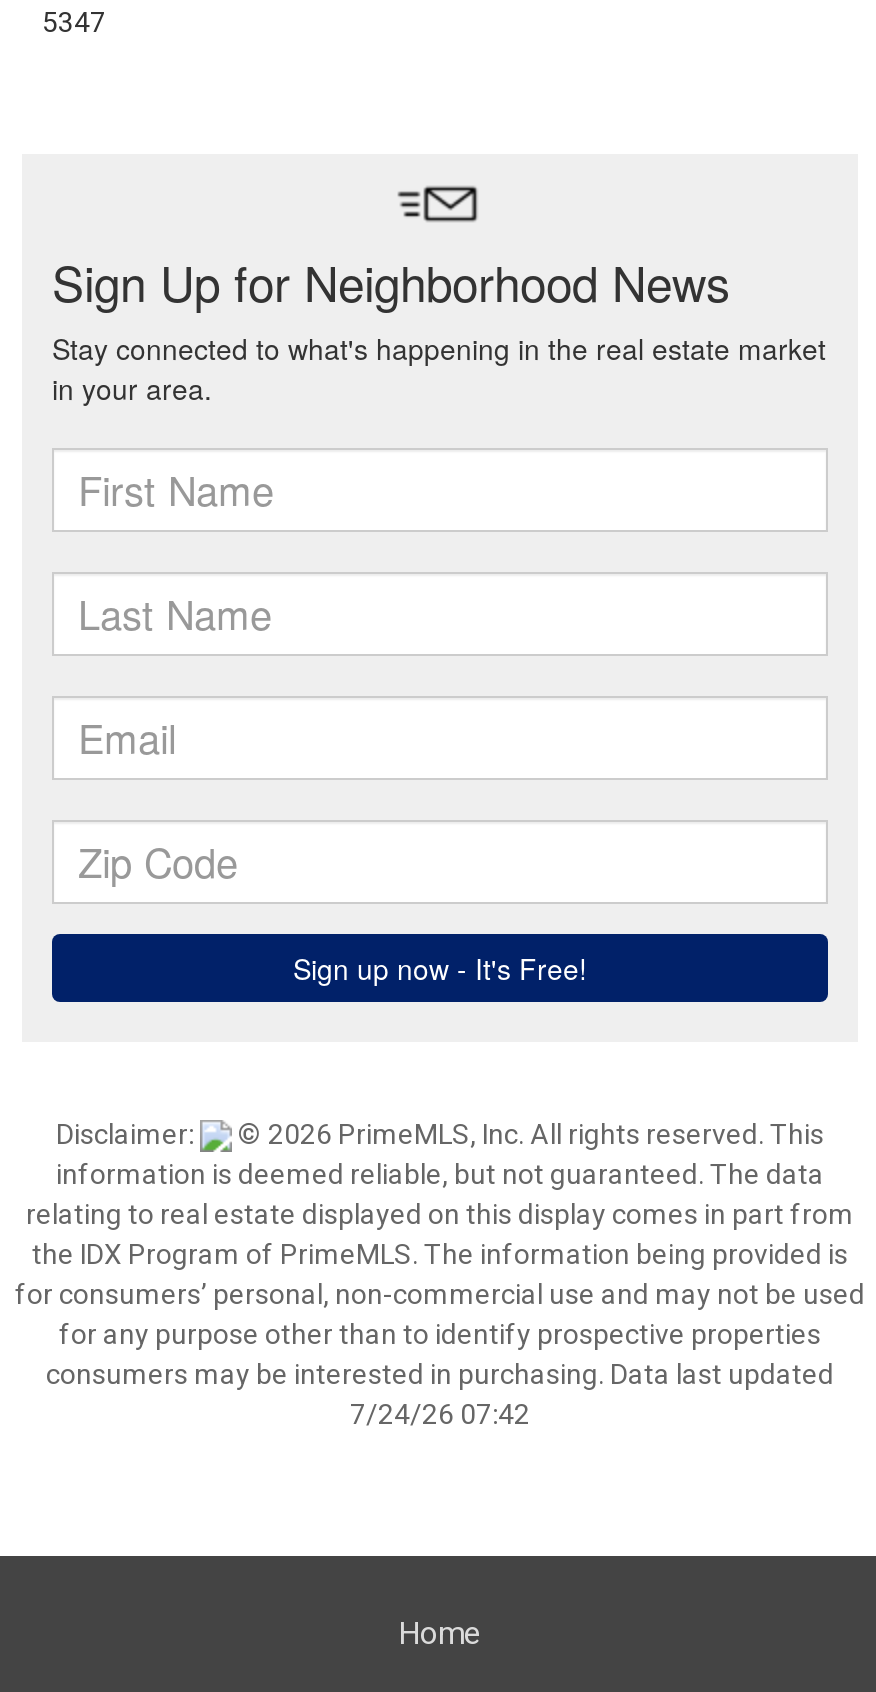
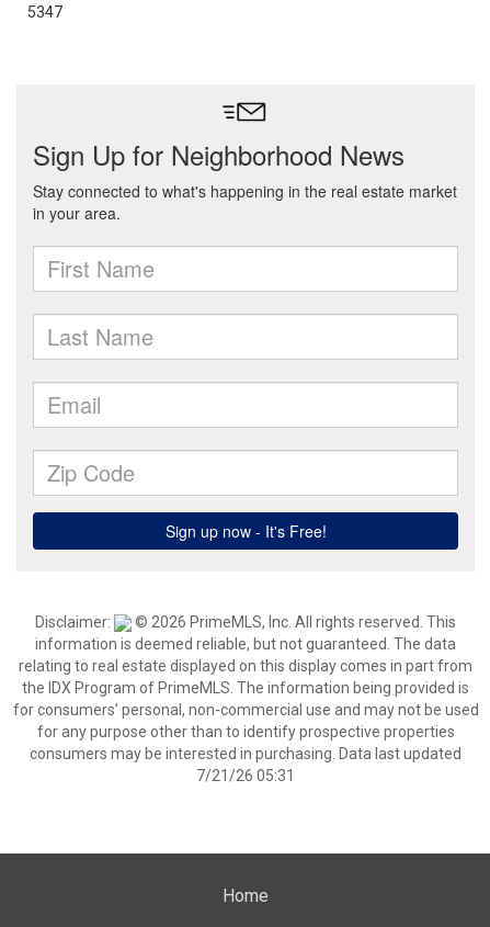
- 7/24/26 07:42
+ 7/21/26 05:31
